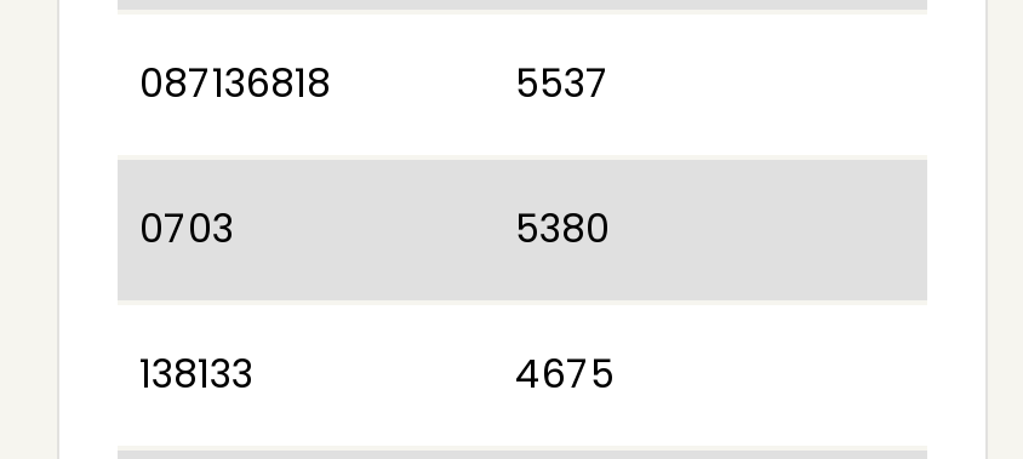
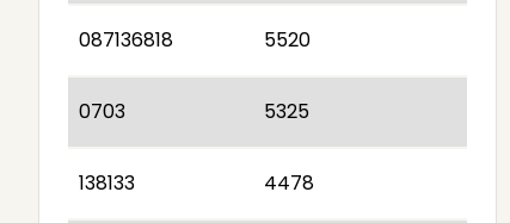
- 5537
+ 5520

- 5380
+ 5325

- 4675
+ 4478
